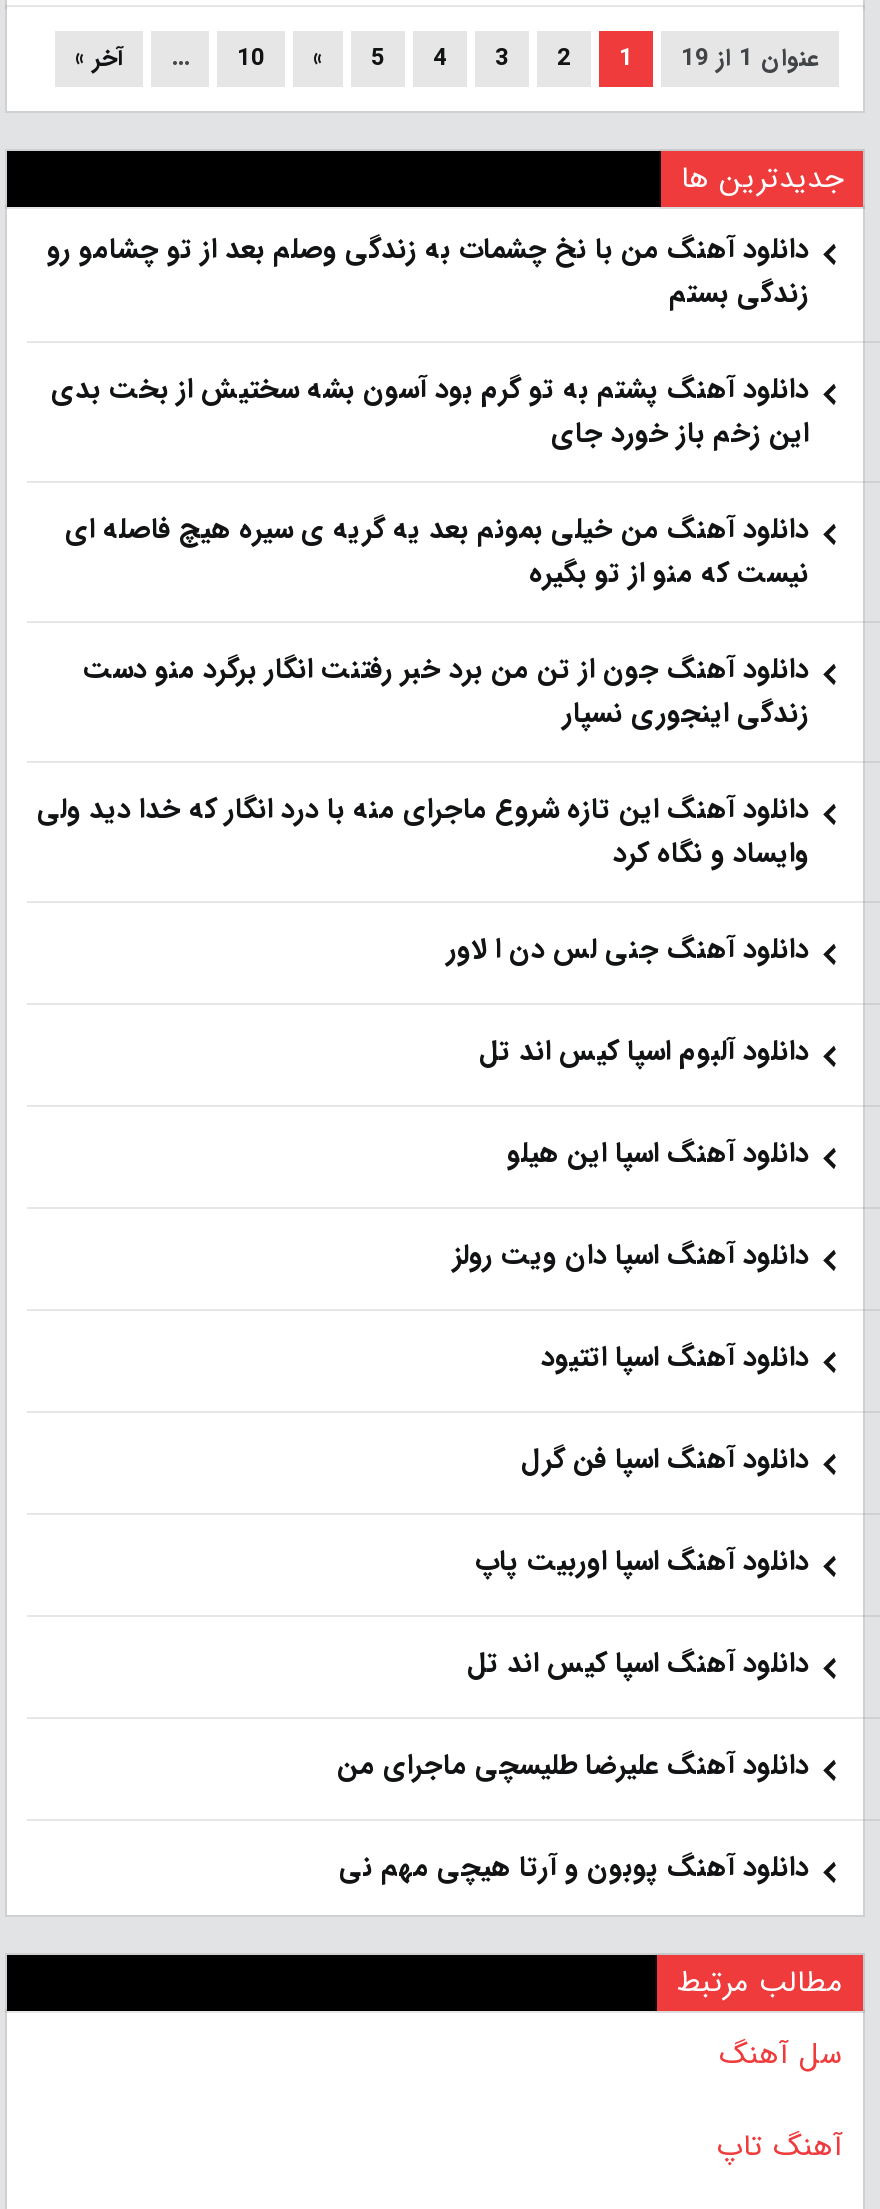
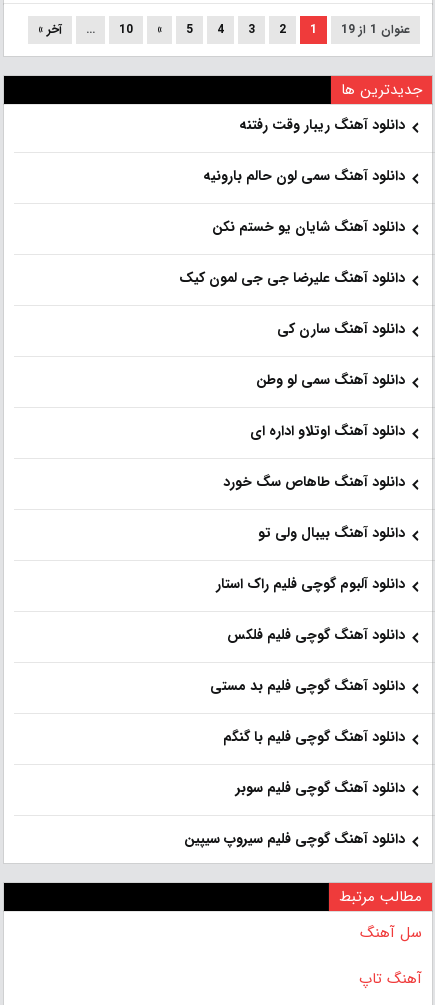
- دانلود آهنگ من با نخ چشمات به زندگی وصلم بعد از تو چشامو رو
- زندگی بستم
+ دانلود آهنگ ریبار وقت رفتنه

- دانلود آهنگ پشتم به تو گرم بود آسون بشه سختیش از بخت بدی
- این زخم باز خورد جای
+ دانلود آهنگ سمی لون حالم بارونیه

- دانلود آهنگ من خیلی بمونم بعد یه گریه ی سیره هیچ فاصله ای
- نیست که منو از تو بگیره
+ دانلود آهنگ شایان یو خستم نکن

- دانلود آهنگ جون از تن من برد خبر رفتنت انگار برگرد منو دست
- زندگی اینجوری نسپار
+ دانلود آهنگ علیرضا جی جی لمون کیک

- دانلود آهنگ این تازه شروع ماجرای منه با درد انگار که خدا دید ولی
- وایساد و نگاه کرد
+ دانلود آهنگ سارن کی

- دانلود آهنگ جنی لس دن ا لاور
+ دانلود آهنگ سمی لو وطن

- دانلود آلبوم اسپا کیس اند تل
+ دانلود آهنگ اوتلاو اداره ای

- دانلود آهنگ اسپا این هیلو
+ دانلود آهنگ طاهاص سگ خورد

- دانلود آهنگ اسپا دان ویت رولز
+ دانلود آهنگ بیبال ولی تو

- دانلود آهنگ اسپا اتتیود
+ دانلود آلبوم گوچی فلیم راک استار

- دانلود آهنگ اسپا فن گرل
+ دانلود آهنگ گوچی فلیم فلکس

- دانلود آهنگ اسپا اوربیت پاپ
+ دانلود آهنگ گوچی فلیم بد مستی

- دانلود آهنگ اسپا کیس اند تل
+ دانلود آهنگ گوچی فلیم با گنگم

- دانلود آهنگ علیرضا طلیسچی ماجرای من
+ دانلود آهنگ گوچی فلیم سوبر

- دانلود آهنگ پوبون و آرتا هیچی مهم نی
+ دانلود آهنگ گوچی فلیم سیروپ سیپین
